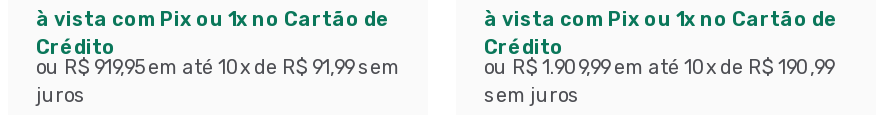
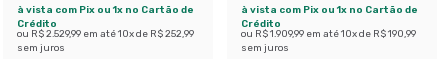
- ou R$ 919,95 em até 10 x de R$ 91,99 sem
- juros
+ ou R$ 2.529,99 em até 10 x de R$ 252,99
+ sem juros
